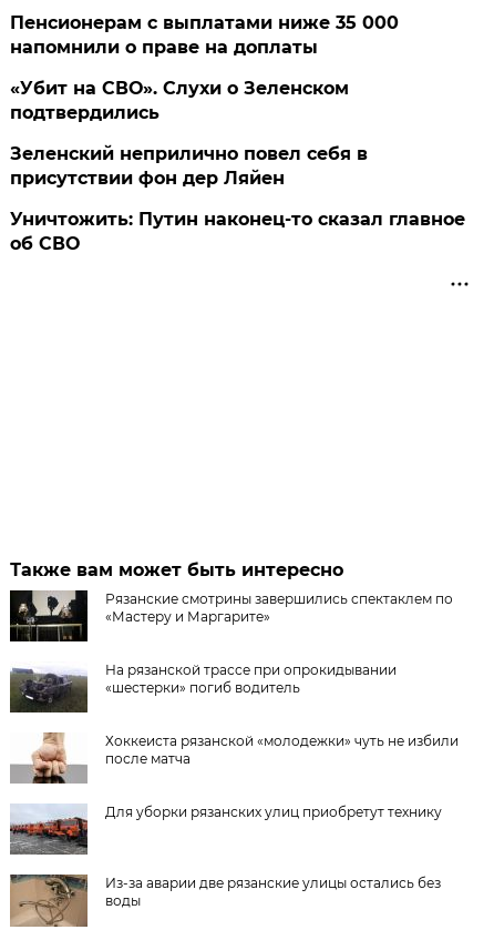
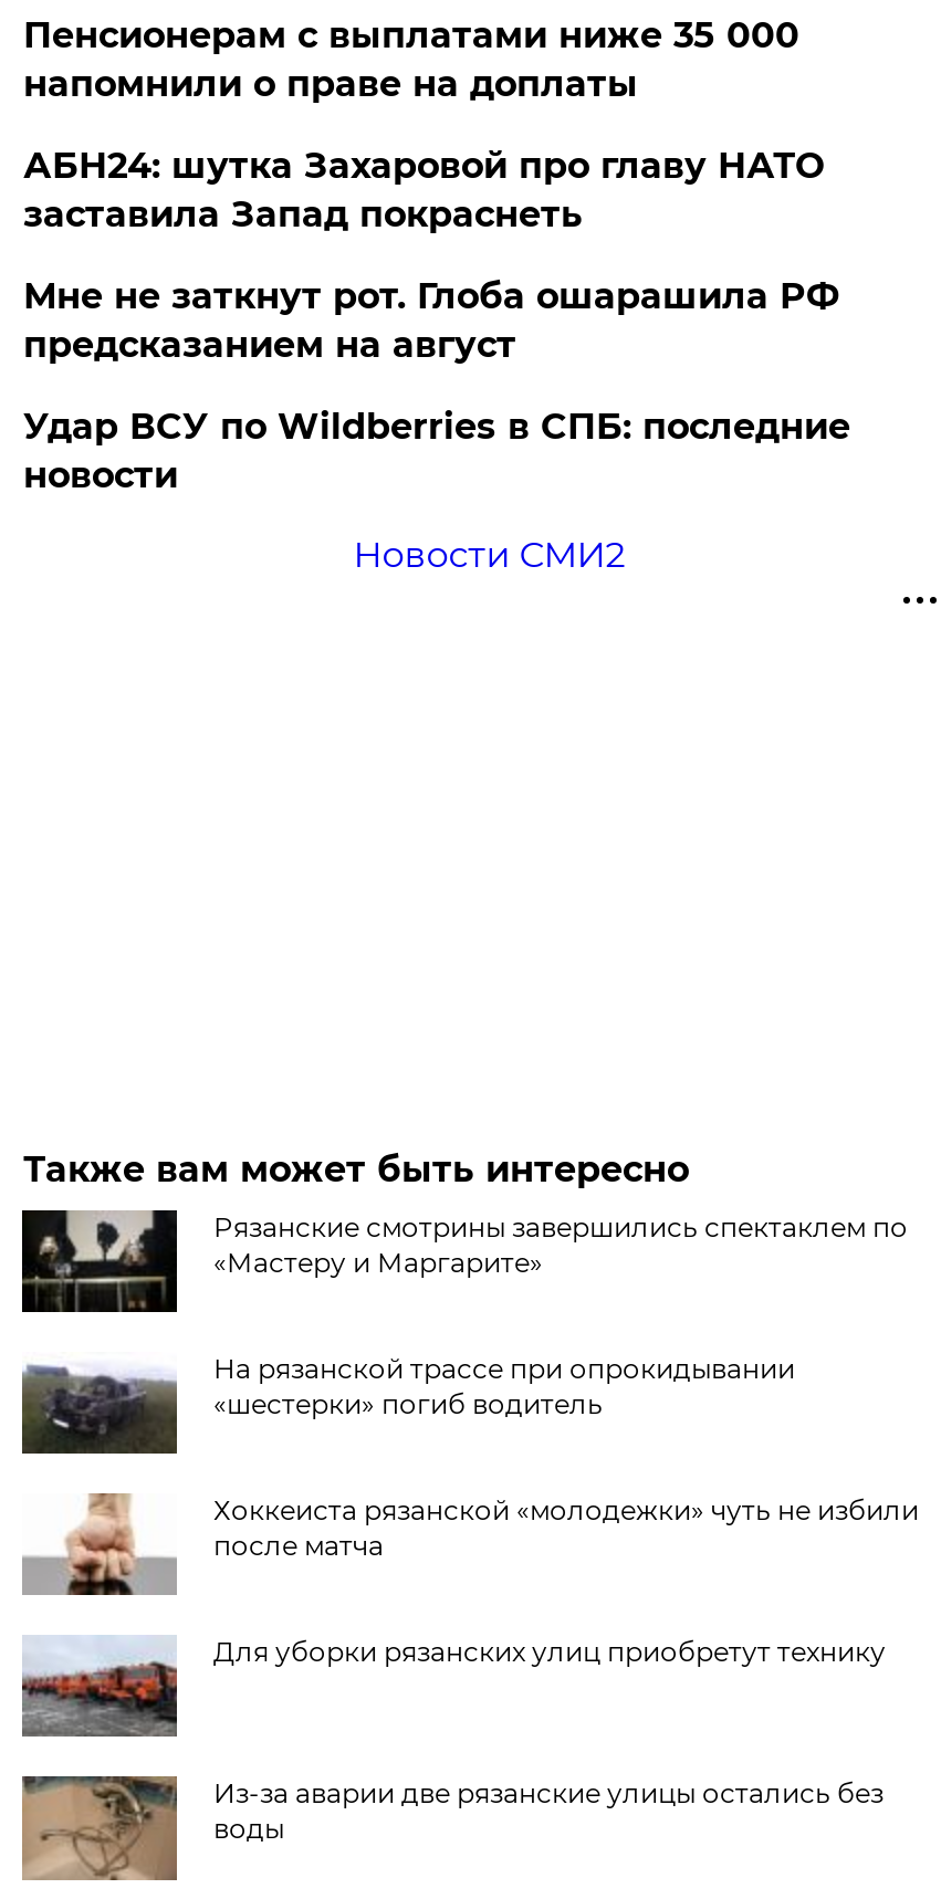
- «Убит на СВО». Слухи о Зеленском
- подтвердились
- Зеленский неприлично повел cебя в
- присутствии фон дер Ляйен
- Уничтожить: Путин наконец-то сказал главное
- об СВО
+ АБН24: шутка Захаровой про главу НАТО
+ заставила Запад покраснеть
+ Мне не заткнут рот. Глоба ошарашила РФ
+ предсказанием на август
+ Удар ВСУ по Wildberries в СПБ: последние
+ новости
+ Новости СМИ2
